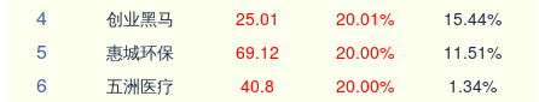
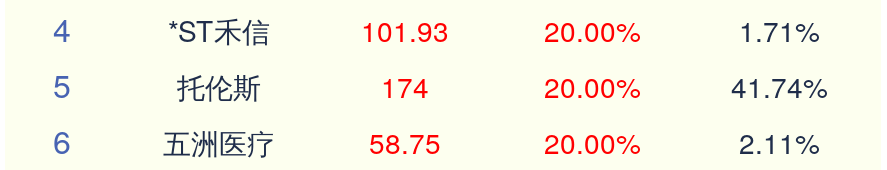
- 创业黑马
- 25.01
- 20.01%
- 15.44%
+ *ST禾信
+ 101.93
+ 20.00%
+ 1.71%

- 惠城环保
- 69.12
+ 托伦斯
+ 174

- 11.51%
+ 41.74%

- 40.8
+ 58.75

- 1.34%
+ 2.11%
